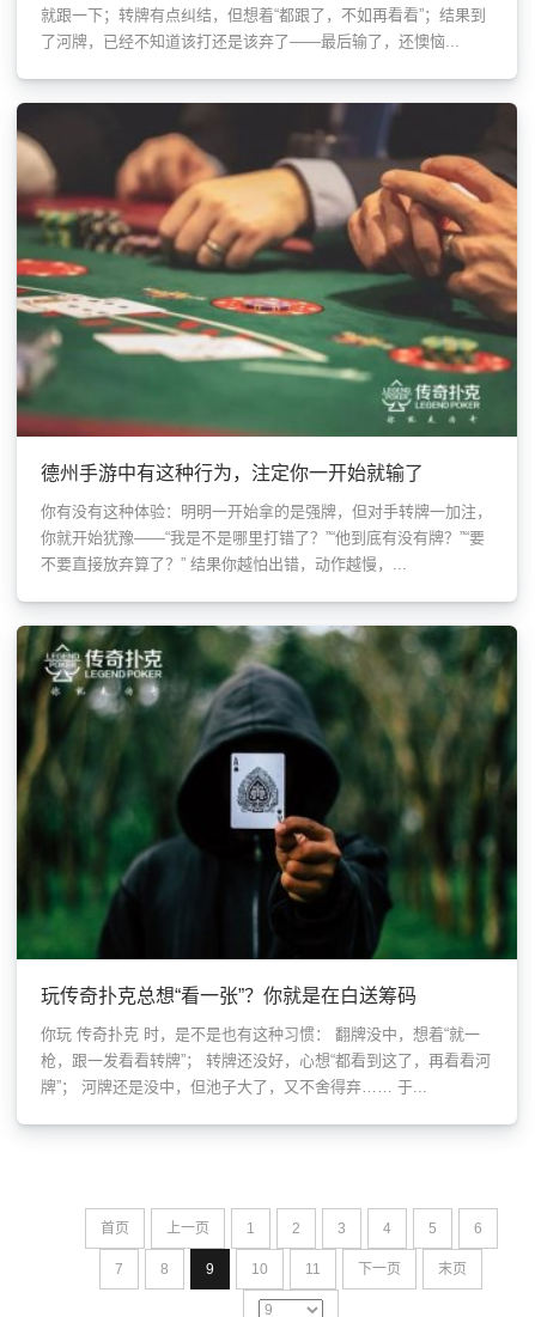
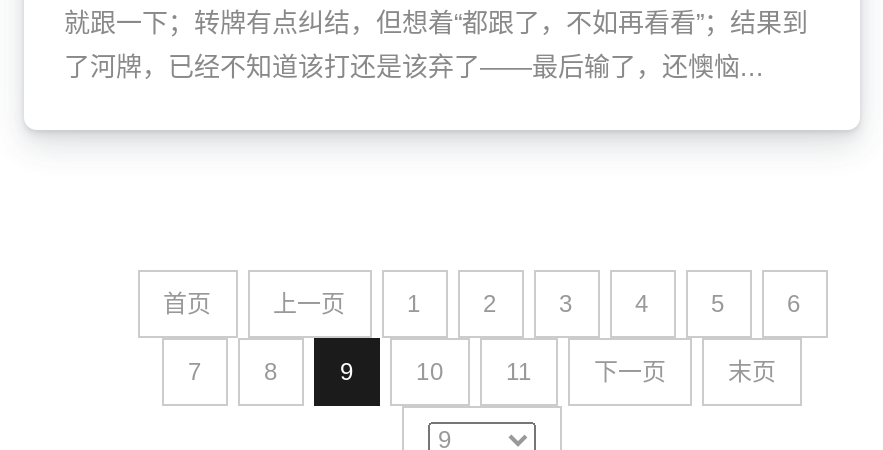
- [image]
- 德州手游中有这种行为，注定你一开始就输了
- 你有没有这种体验：明明一开始拿的是强牌，但对手转牌一加注，
- 你就开始犹豫——“我是不是哪里打错了？”“他到底有没有牌？”“要
- 不要直接放弃算了？” 结果你越怕出错，动作越慢，...

- [image]
- 玩传奇扑克总想“看一张”？你就是在白送筹码
- 你玩 传奇扑克 时，是不是也有这种习惯： 翻牌没中，想着“就一
- 枪，跟一发看看转牌”； 转牌还没好，心想“都看到这了，再看看河
- 牌”； 河牌还是没中，但池子大了，又不舍得弃…… 于...
